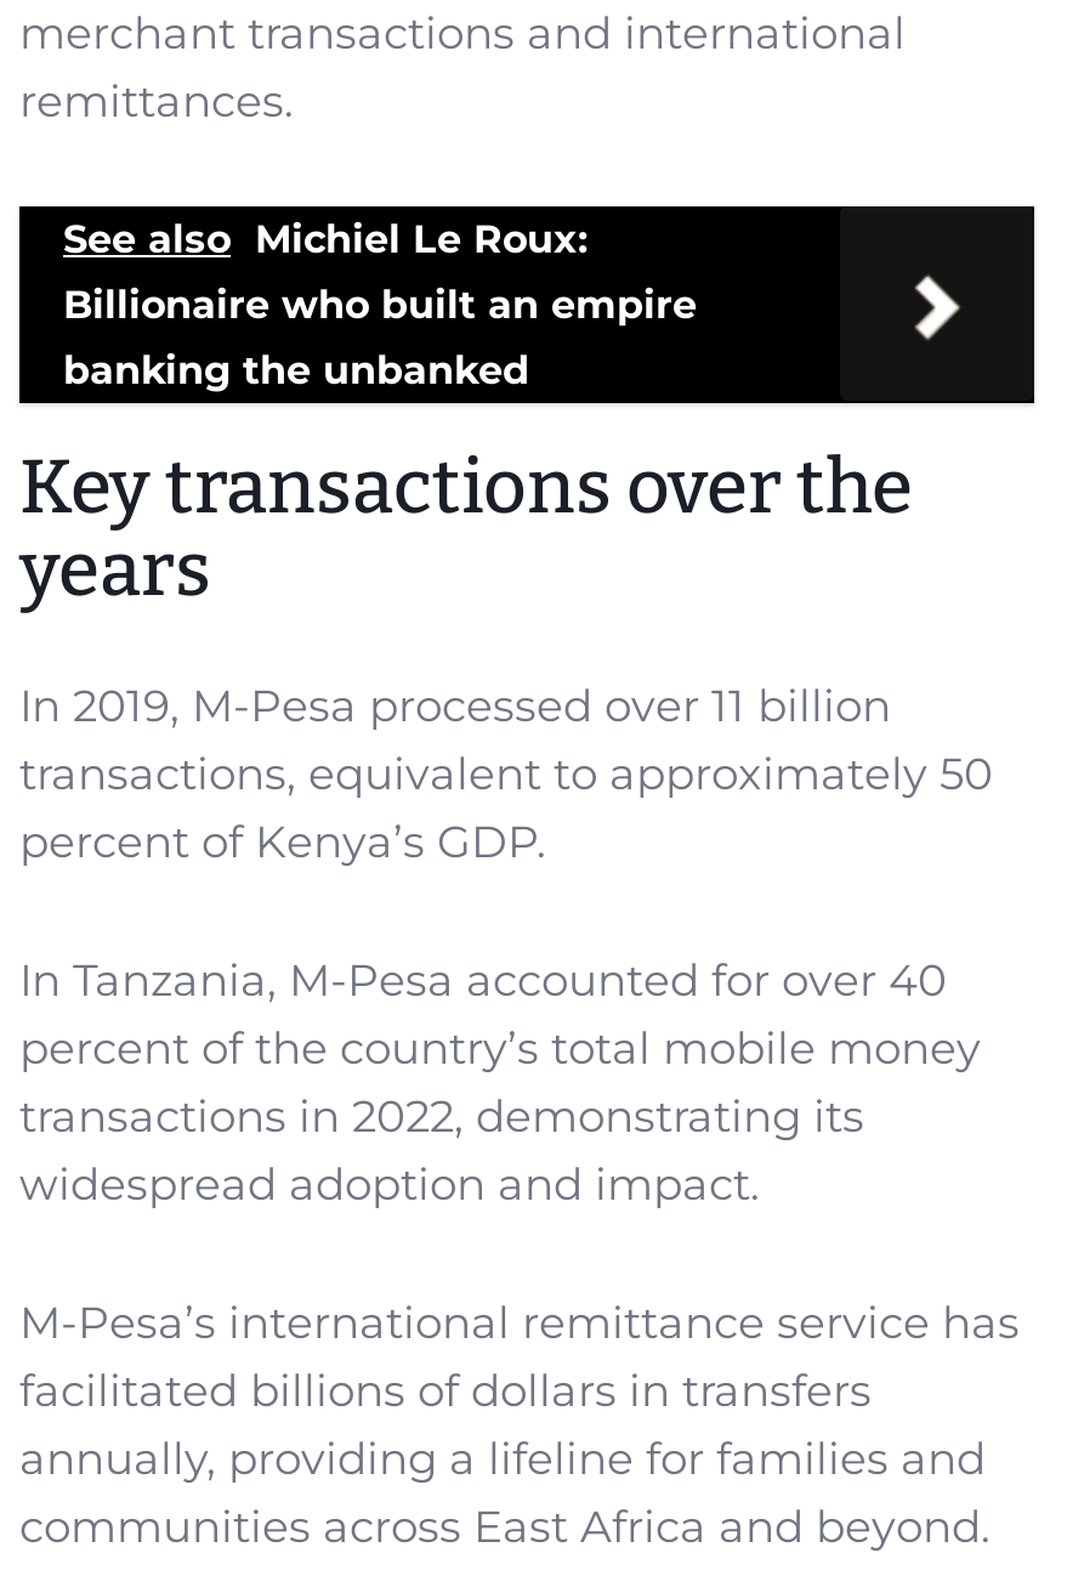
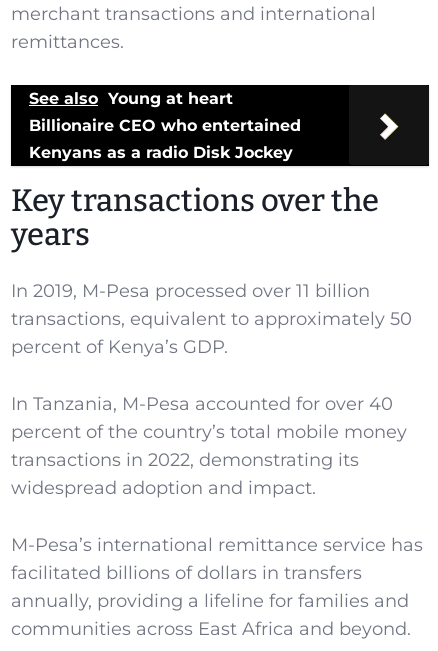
- See also Michiel Le Roux:
- Billionaire who built an empire
- banking the unbanked
+ See also Young at heart
+ Billionaire CEO who entertained
+ Kenyans as a radio Disk Jockey
